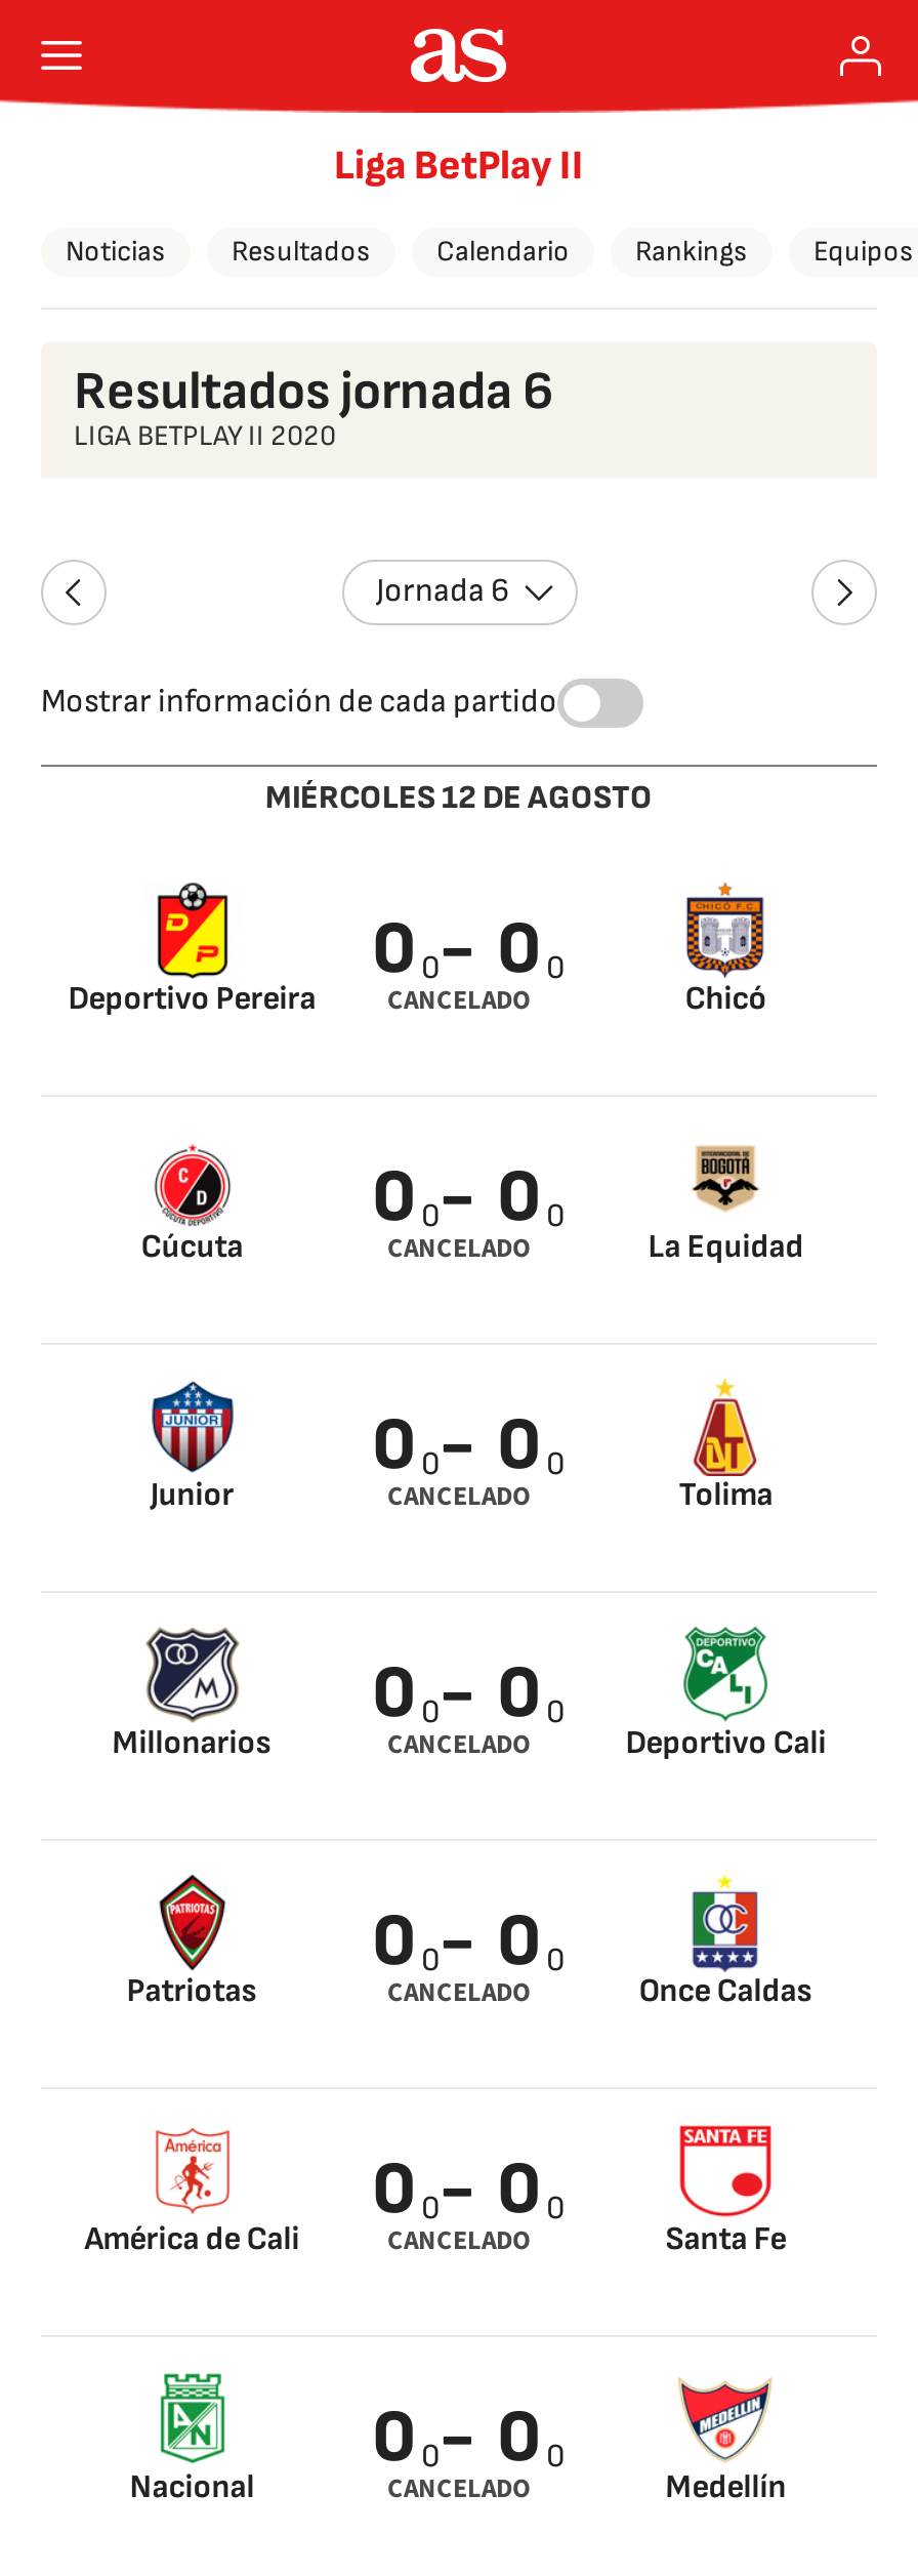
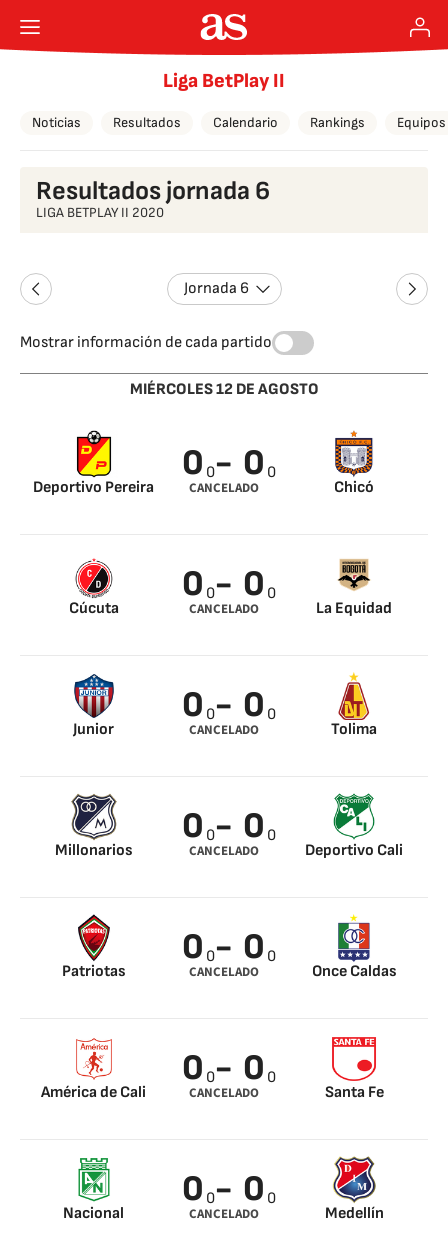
- [image]
+ [image]
